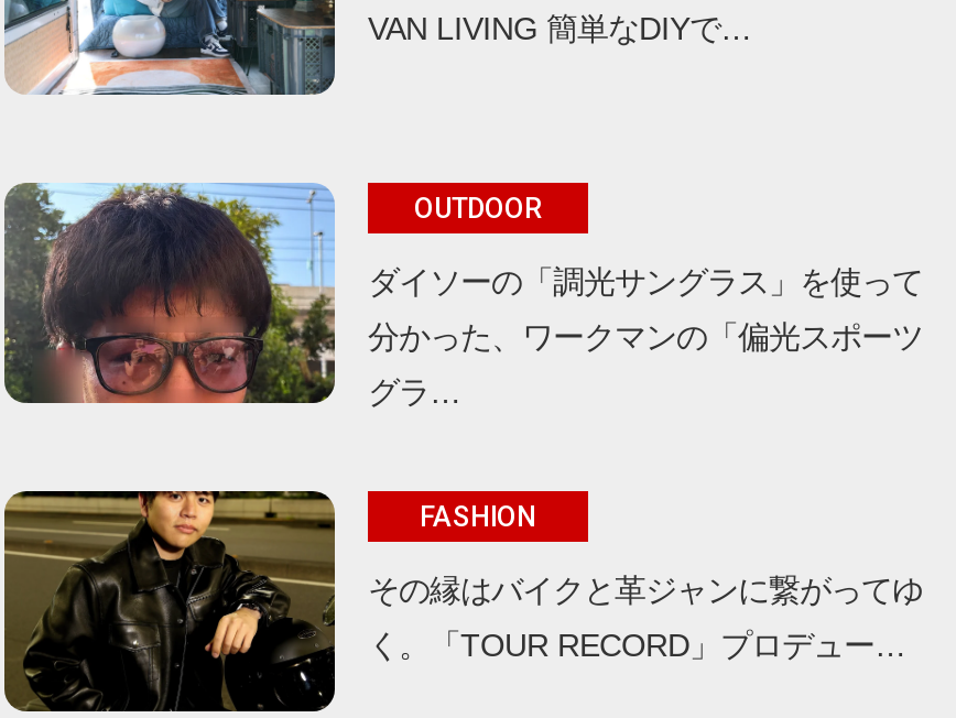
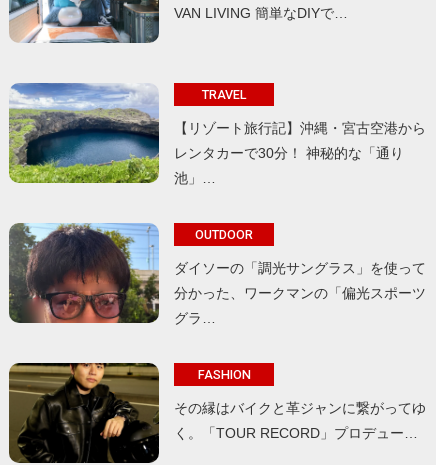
+ [image]
+ TRAVEL
+ 【リゾート旅行記】沖縄・宮古空港から
+ レンタカーで30分！ 神秘的な「通り
+ 池」…
